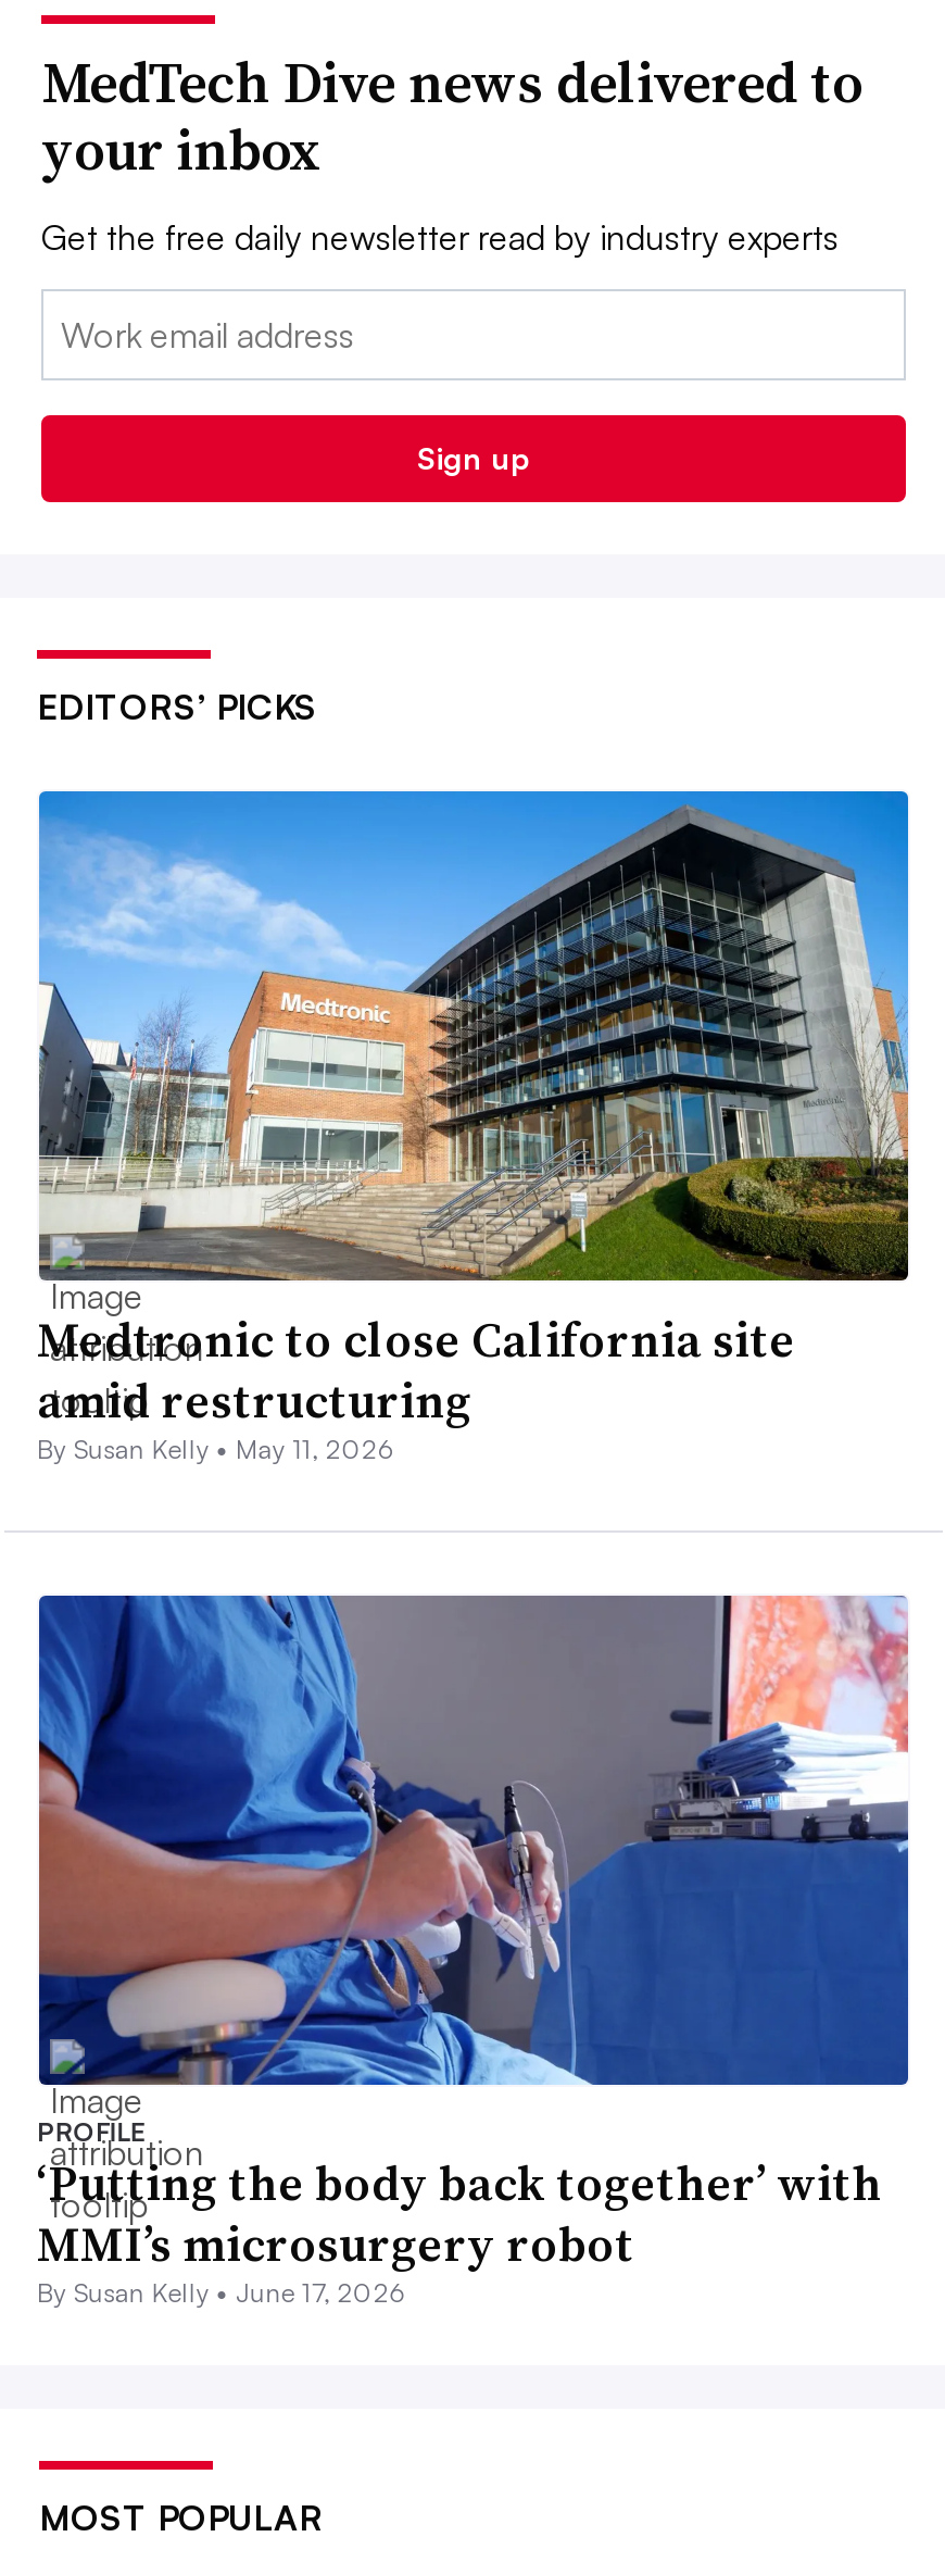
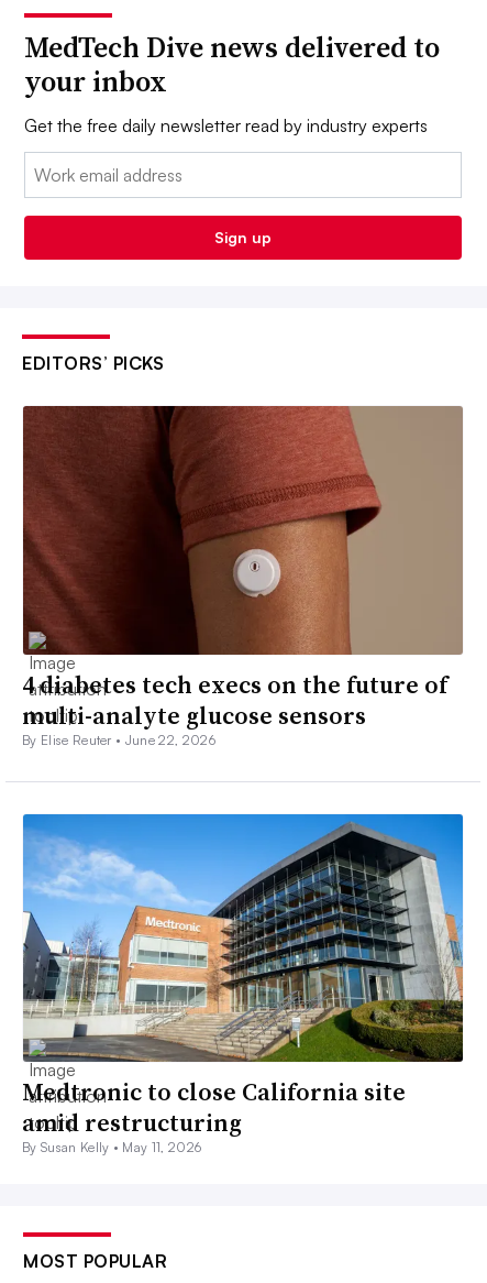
+ [image]
+ 4 diabetes tech execs on the future of
+ multi-analyte glucose sensors
+ By Elise Reuter • June 22, 2026

moved down: [image] | Medtronic to close California site | amid restructuring | By Susan Kelly • May 11, 2026

- [image]
- PROFILE
- ‘Putting the body back together’ with
- MMI’s microsurgery robot
- By Susan Kelly • June 17, 2026
